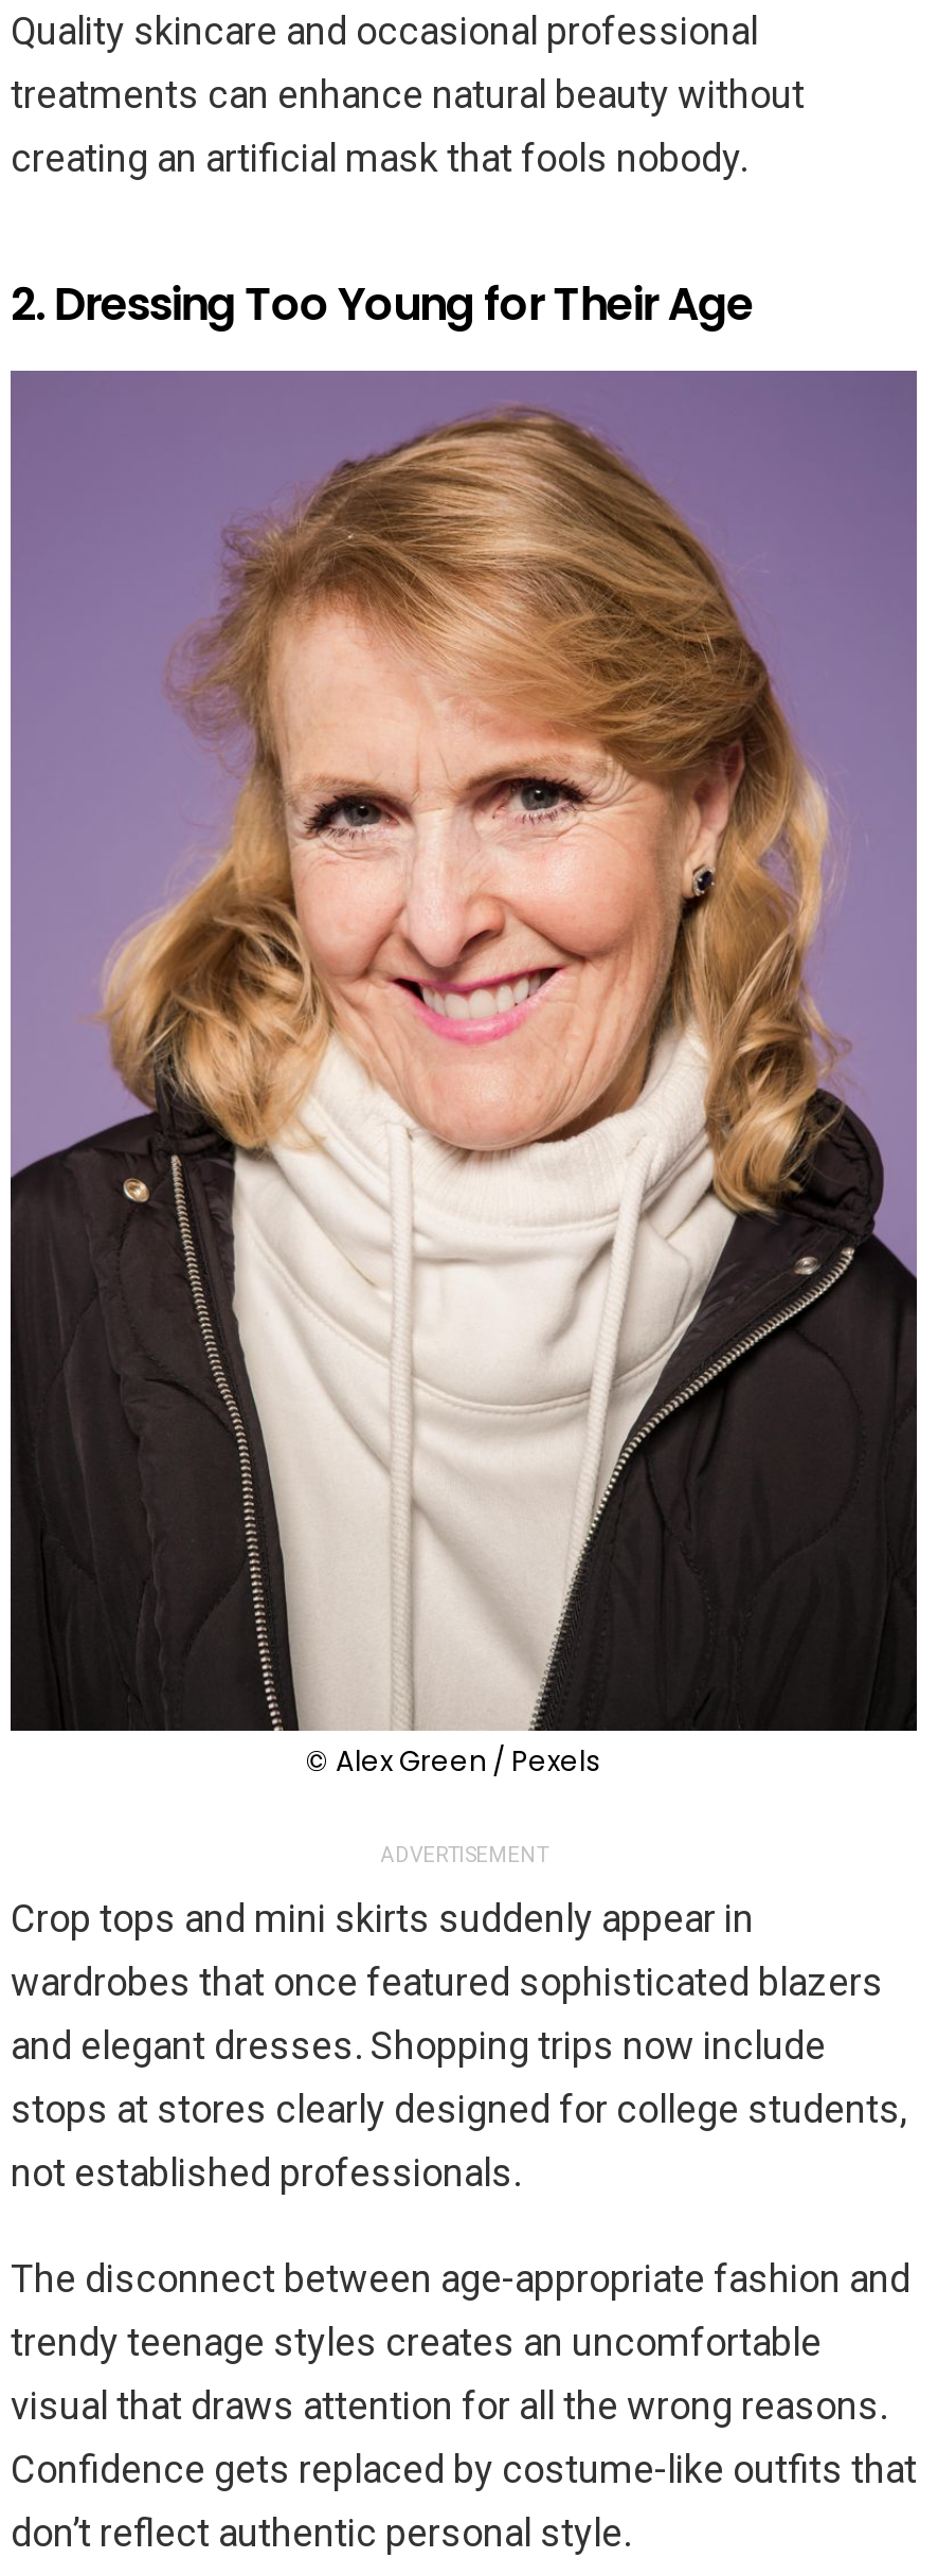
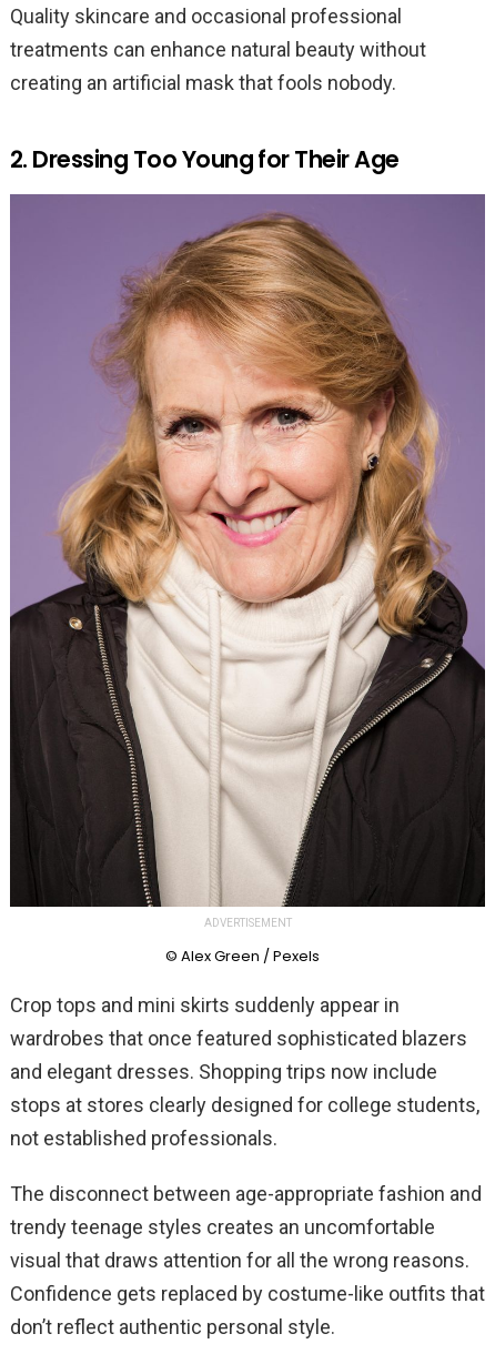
moved down: © Alex Green / Pexels

moved up: ADVERTISEMENT
